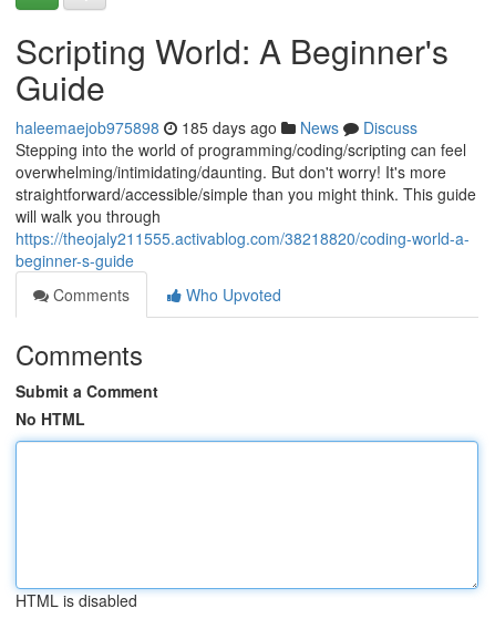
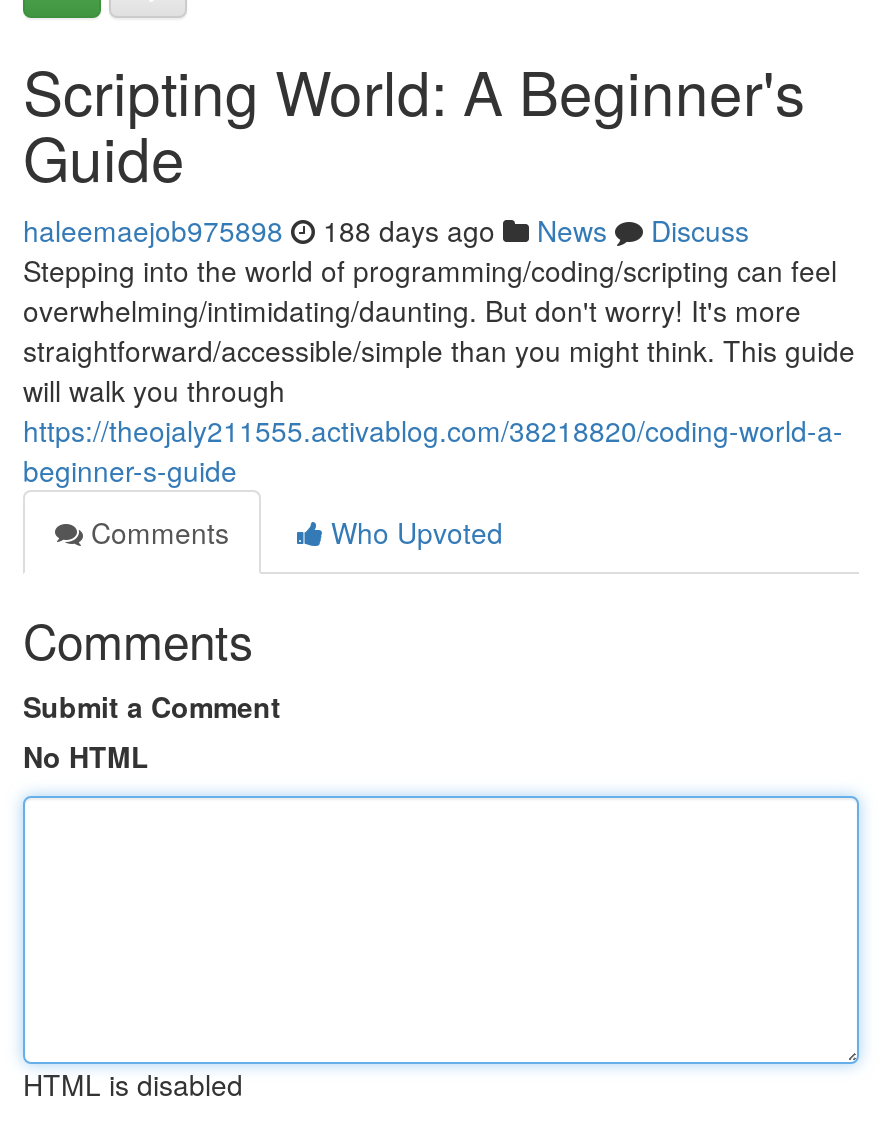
- haleemaejob975898 185 days ago News Discuss
+ haleemaejob975898 188 days ago News Discuss
